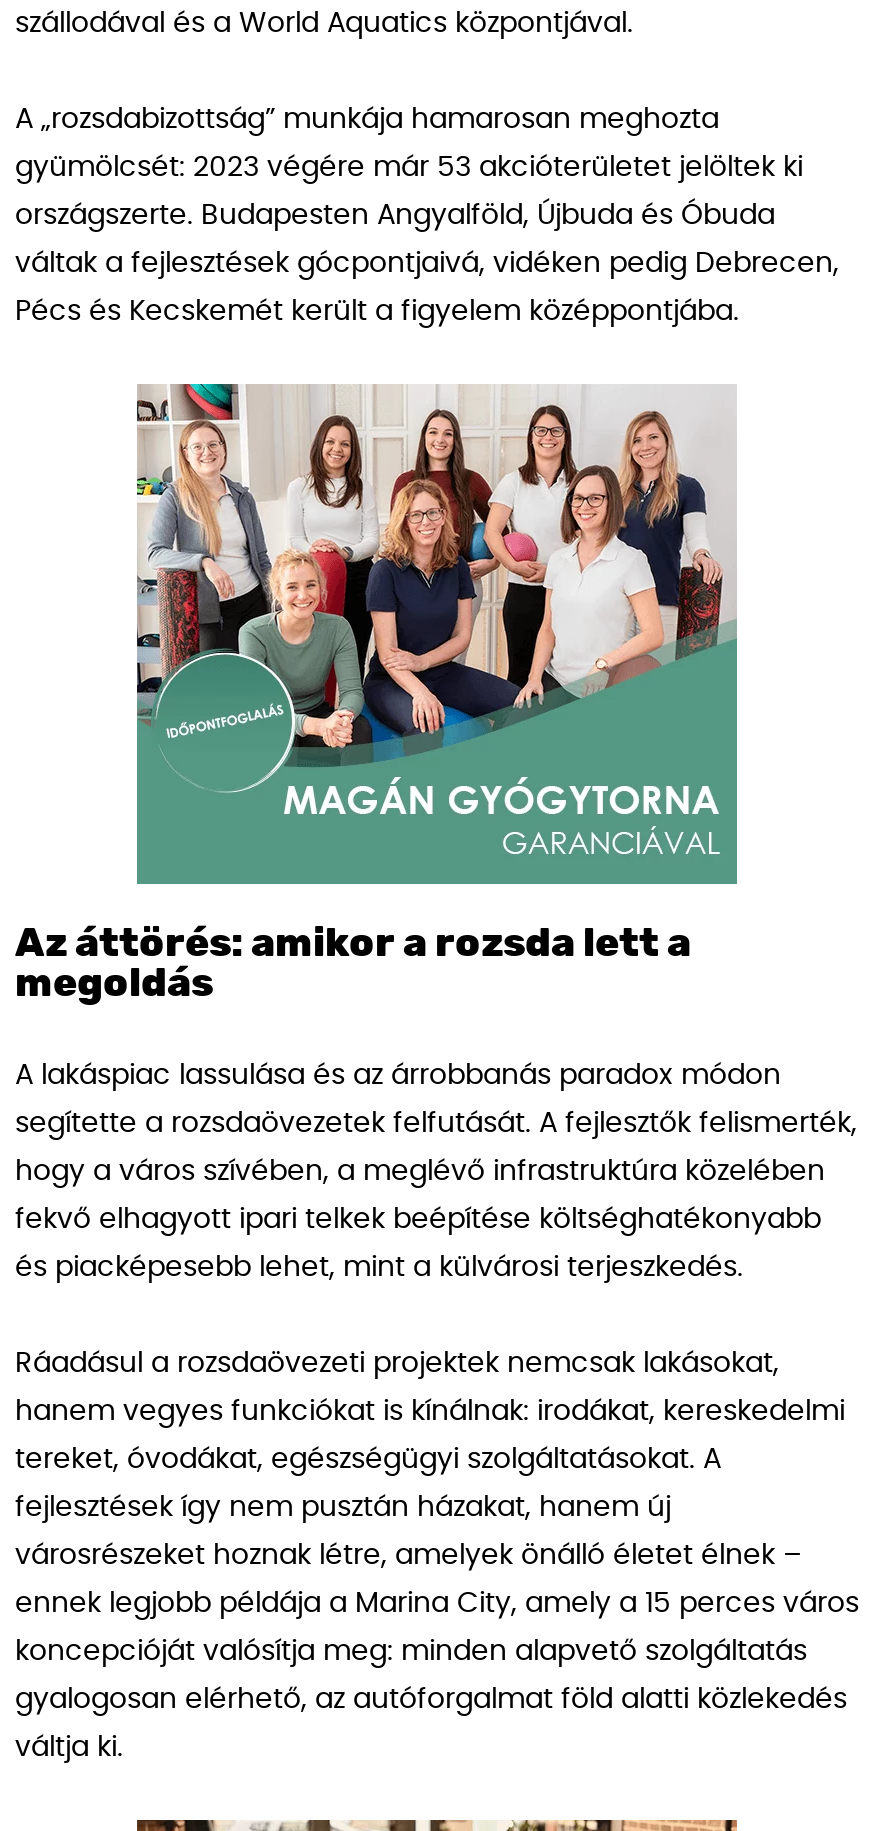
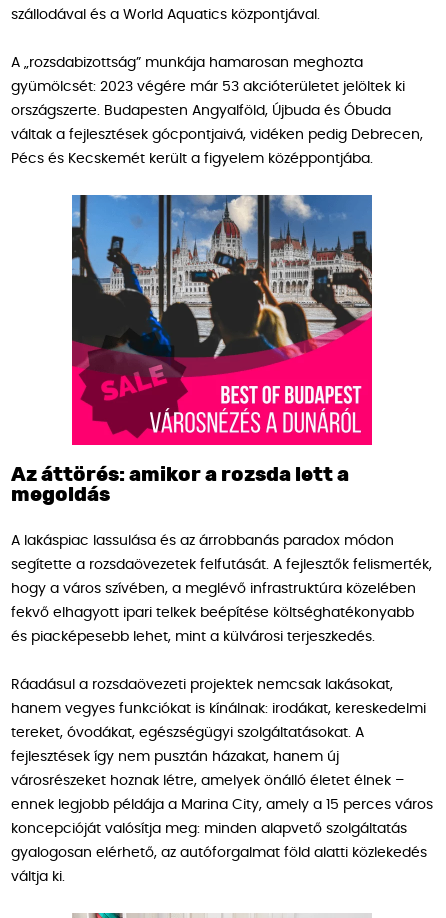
- [image]
+ [image]
